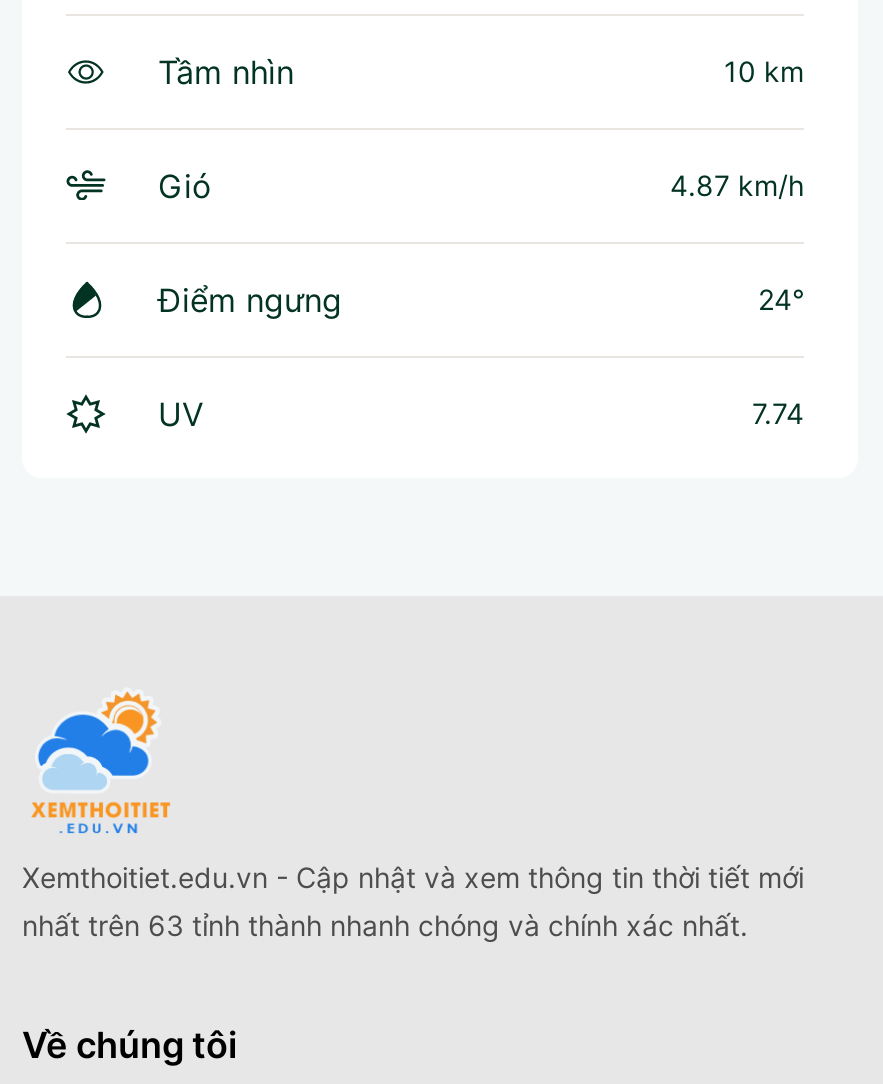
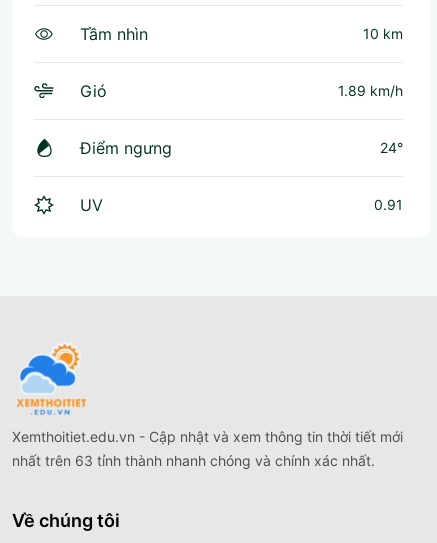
- 4.87 km/h
+ 1.89 km/h

- 7.74
+ 0.91
